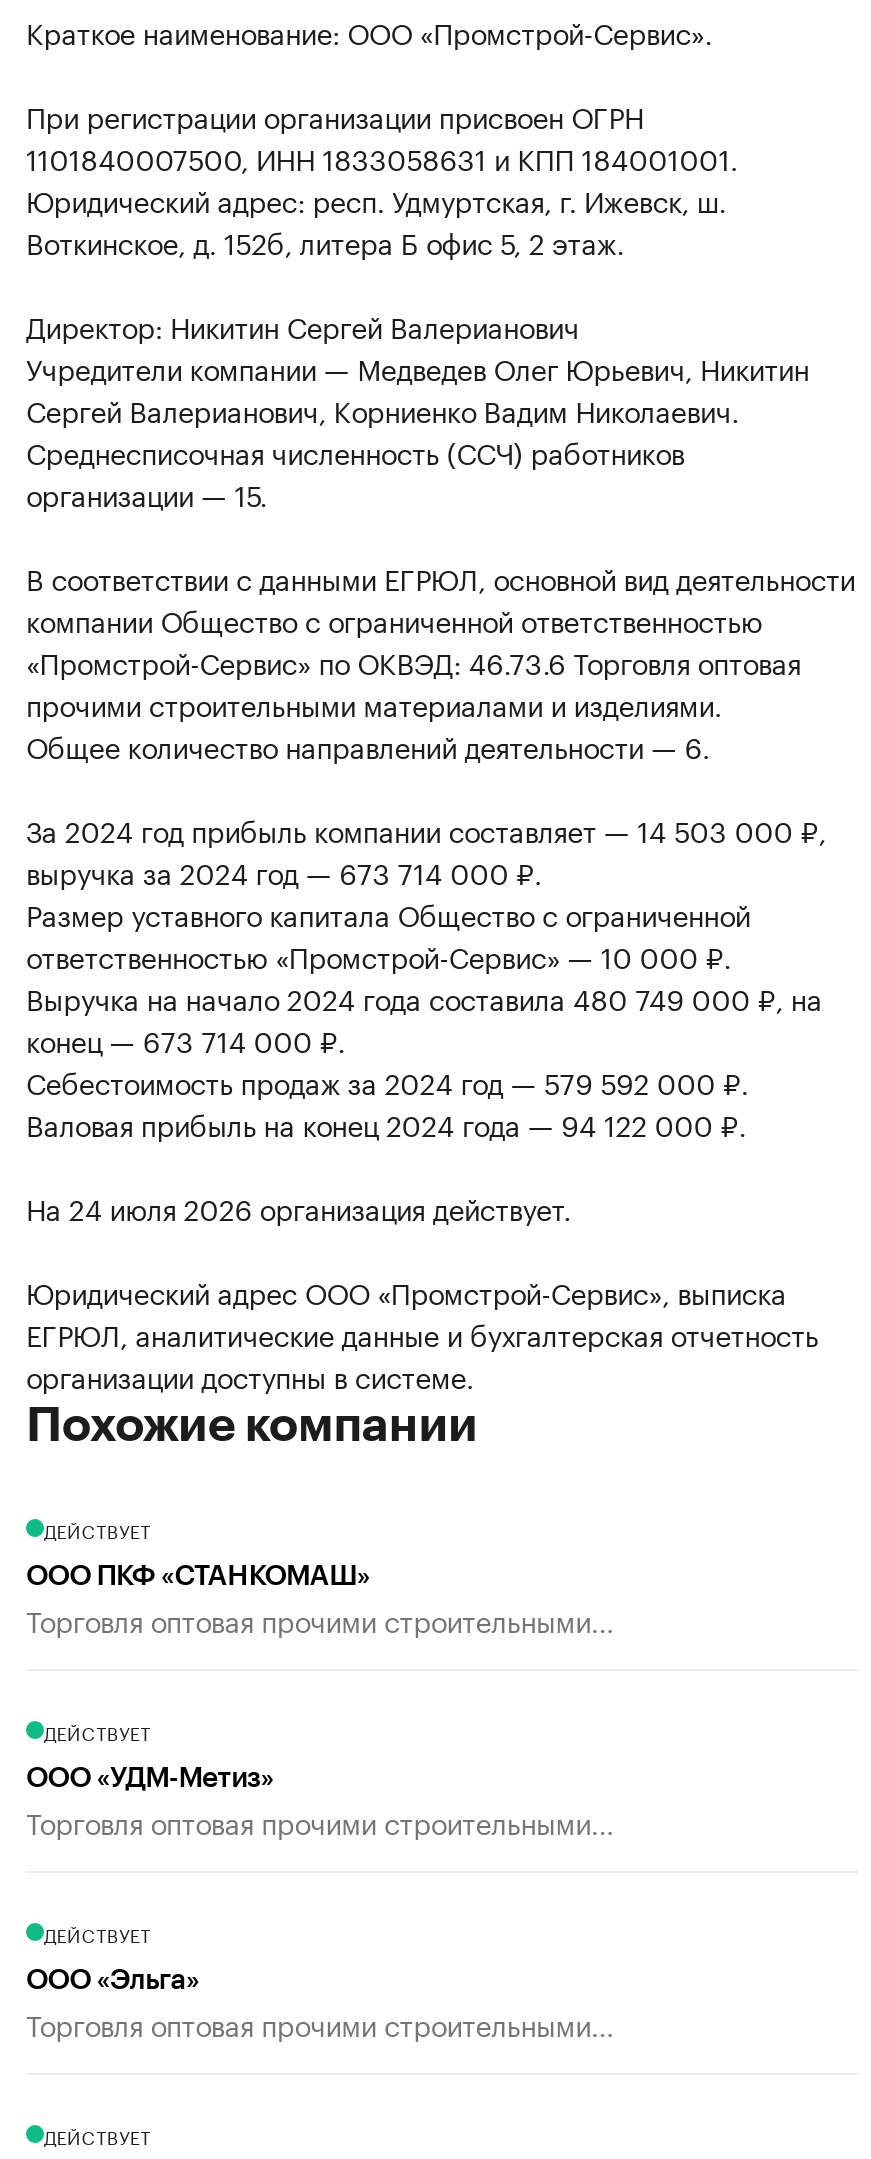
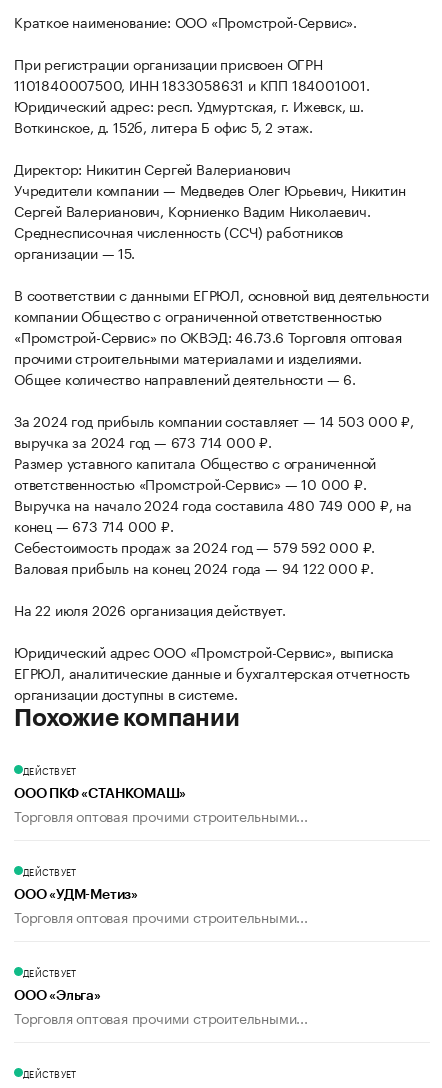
- На 24 июля 2026 организация действует.
+ На 22 июля 2026 организация действует.
